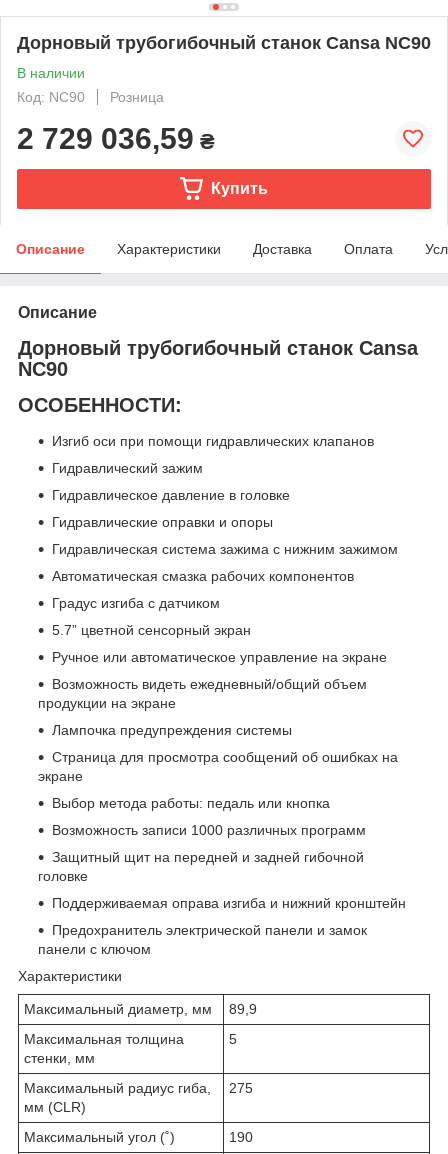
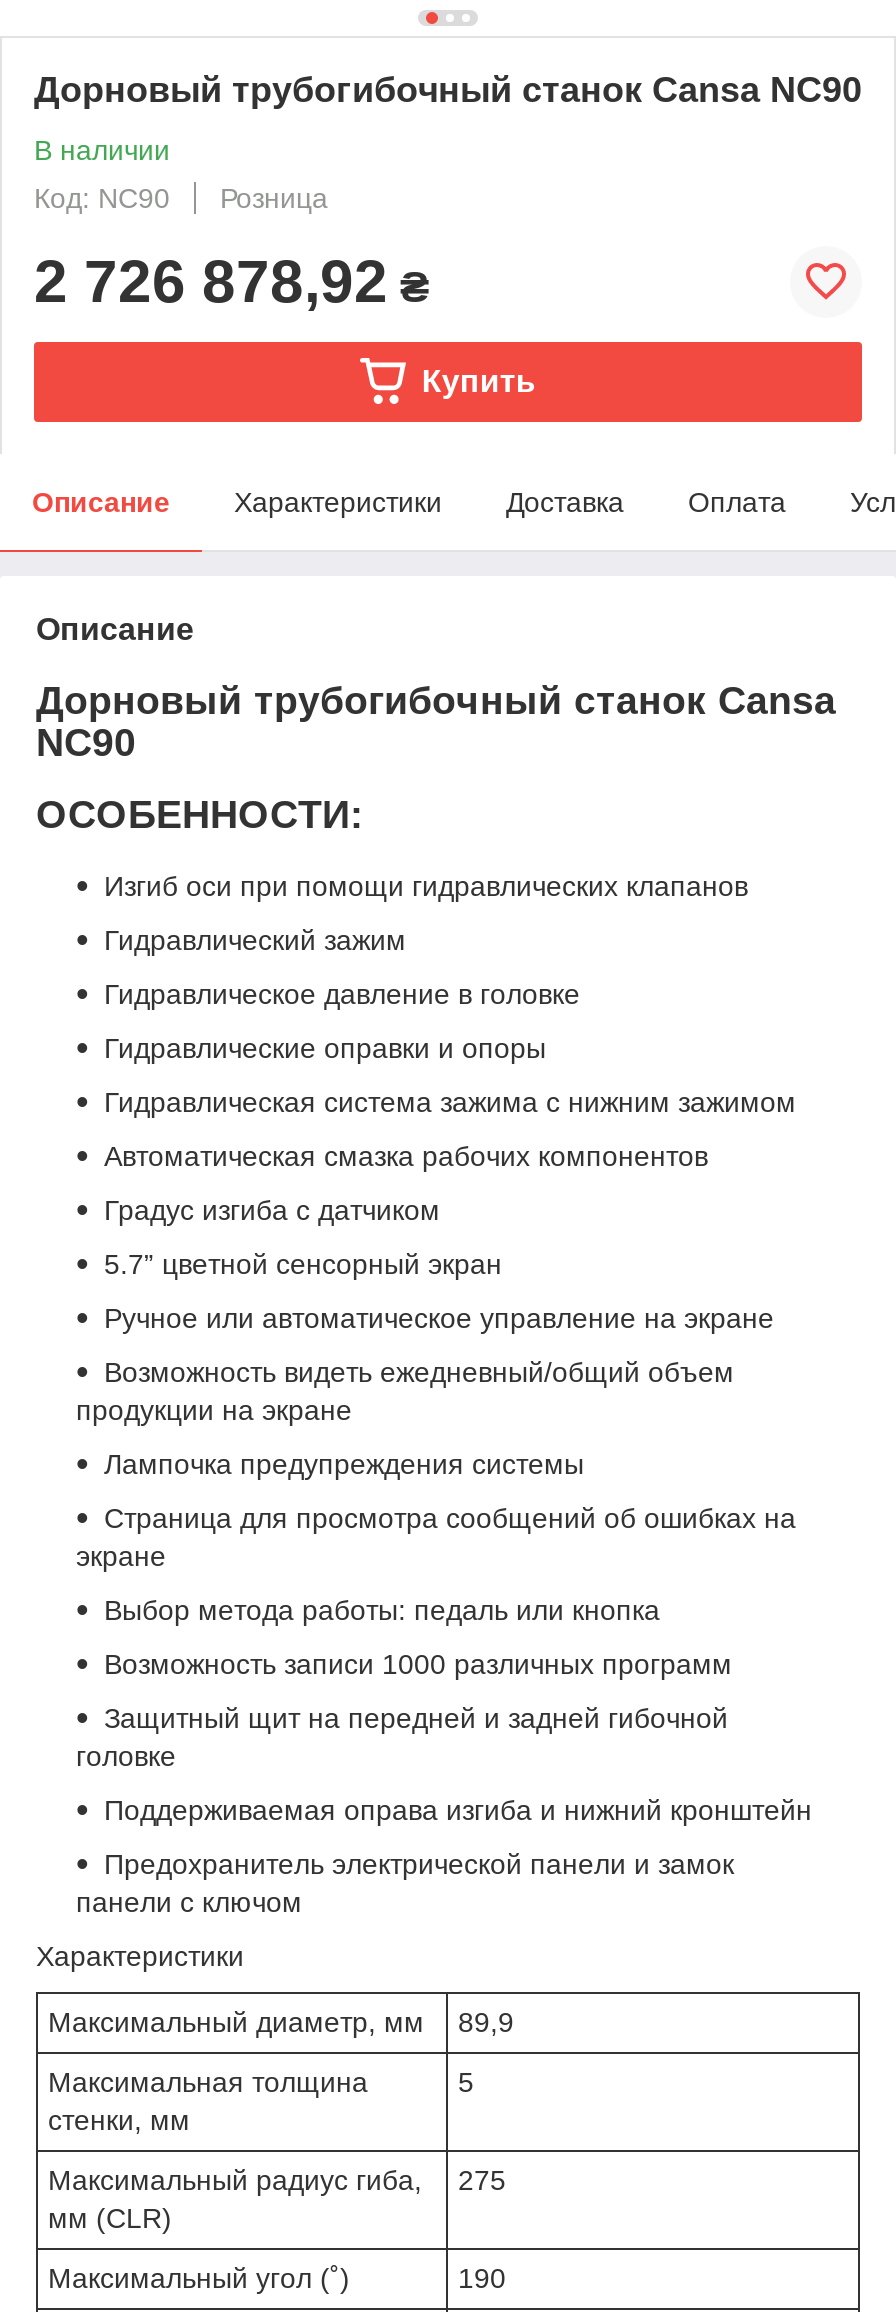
- 2 729 036,59 ₴
+ 2 726 878,92 ₴
